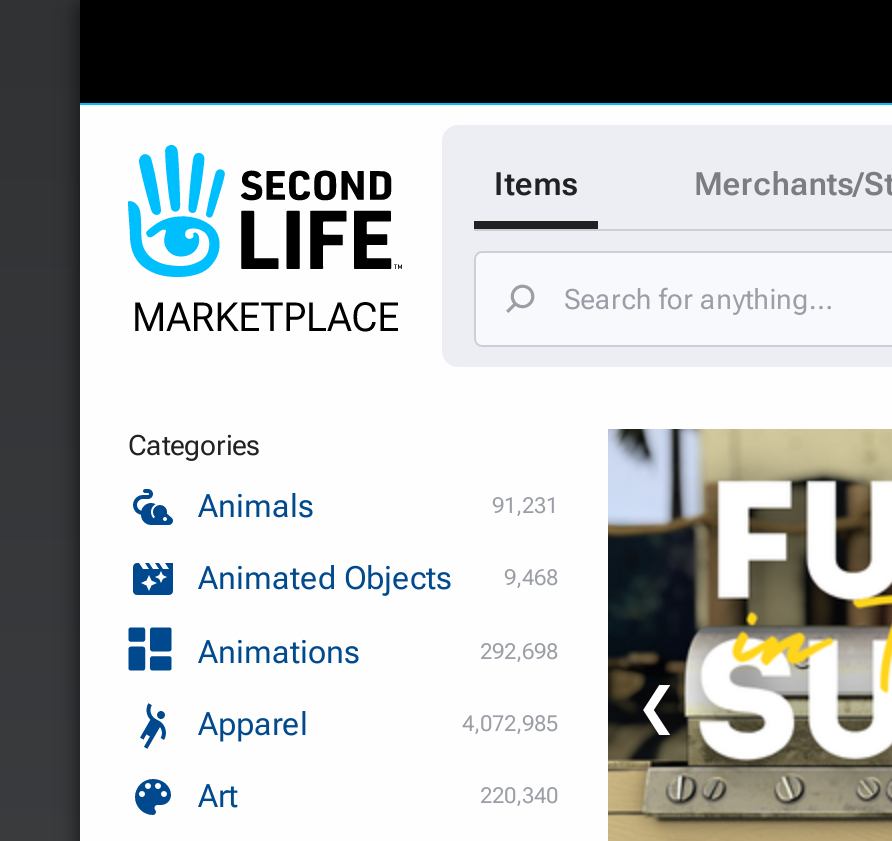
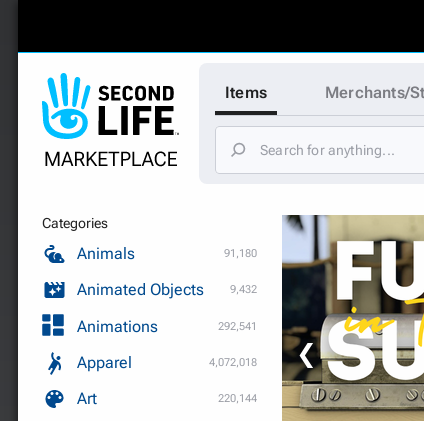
- 91,231
+ 91,180

- Animated Objects 9,468
+ Animated Objects 9,432

- 292,698
+ 292,541

- 4,072,985
+ 4,072,018

- 220,340
+ 220,144
